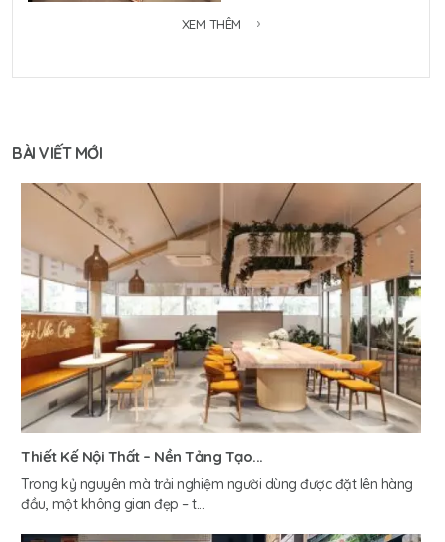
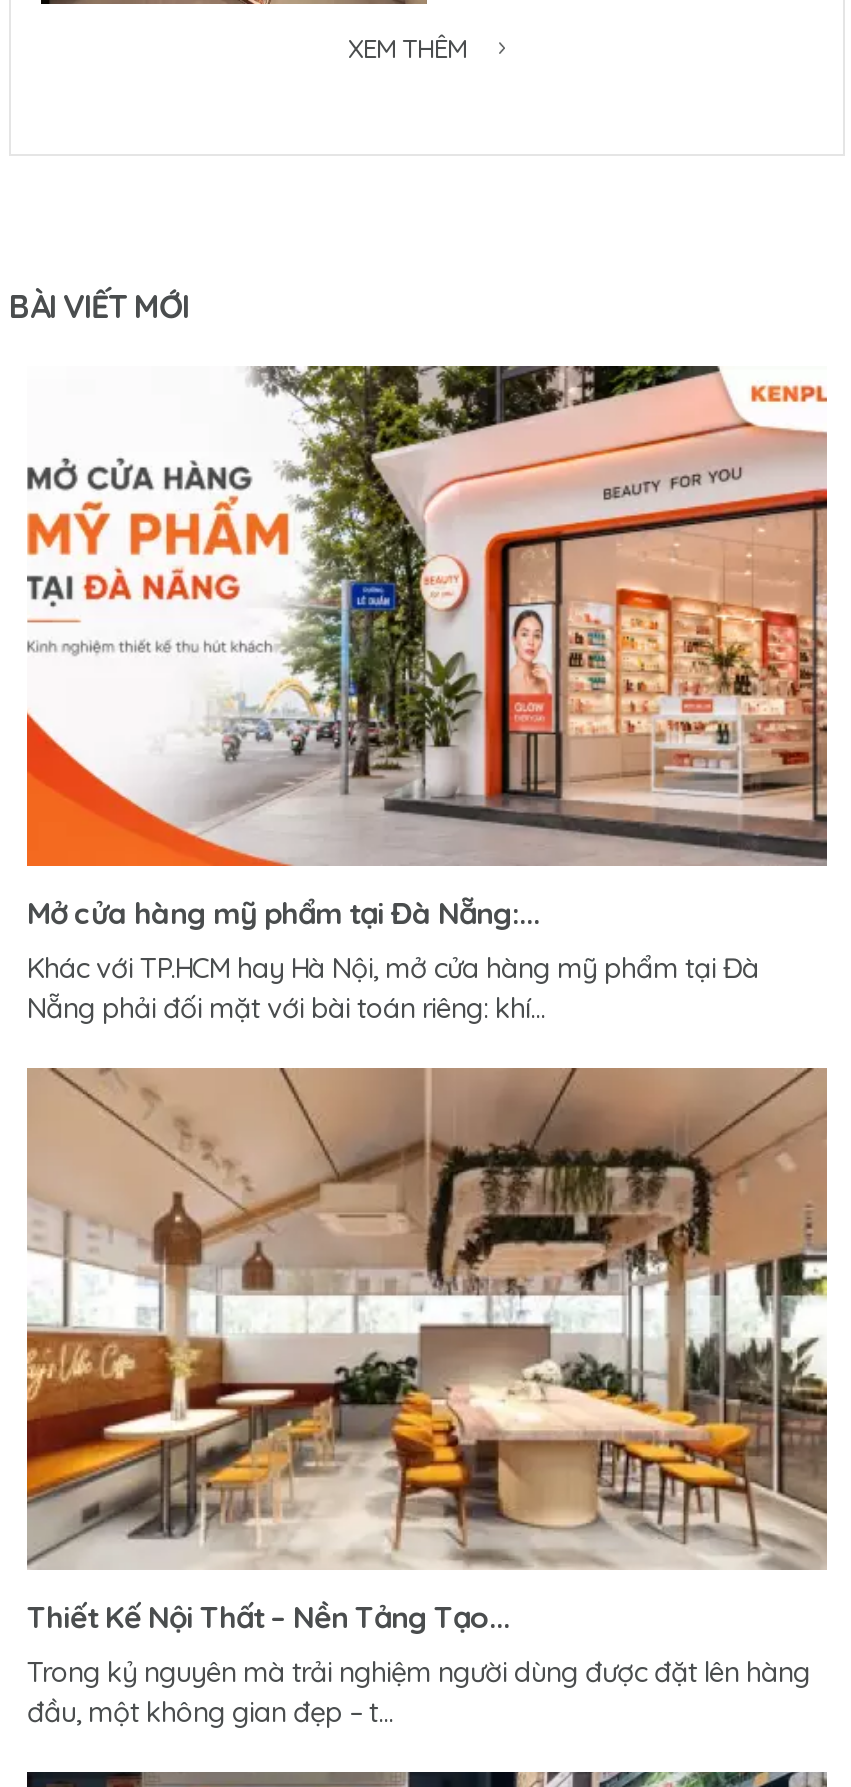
+ [image]
+ Mở cửa hàng mỹ phẩm tại Đà Nẵng:...
+ Khác với TP.HCM hay Hà Nội, mở cửa hàng mỹ phẩm tại Đà
+ Nẵng phải đối mặt với bài toán riêng: khí...
